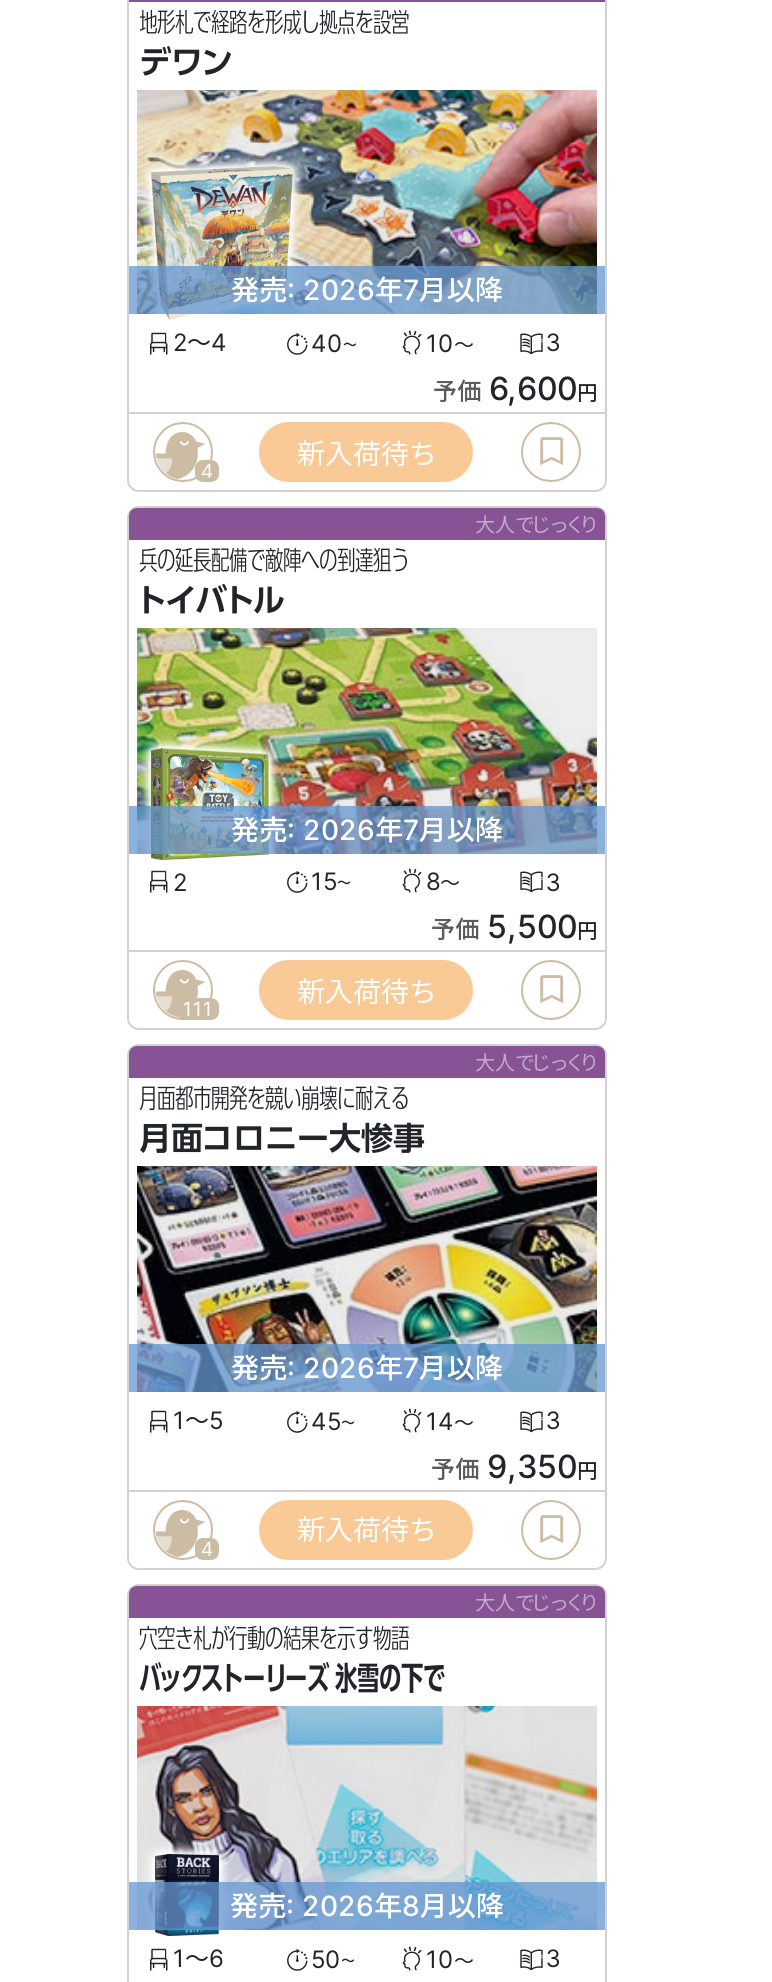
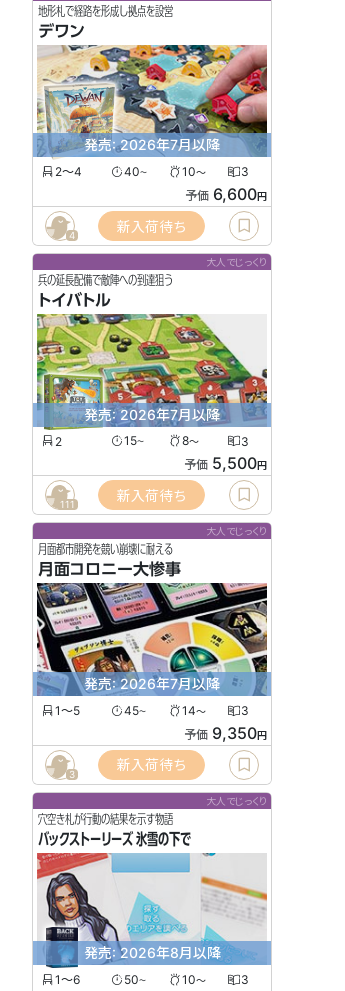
- 4
+ 3
